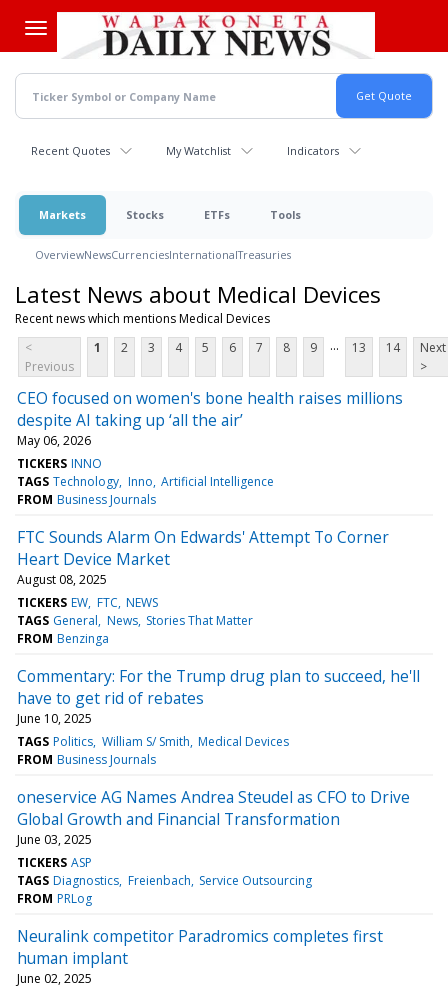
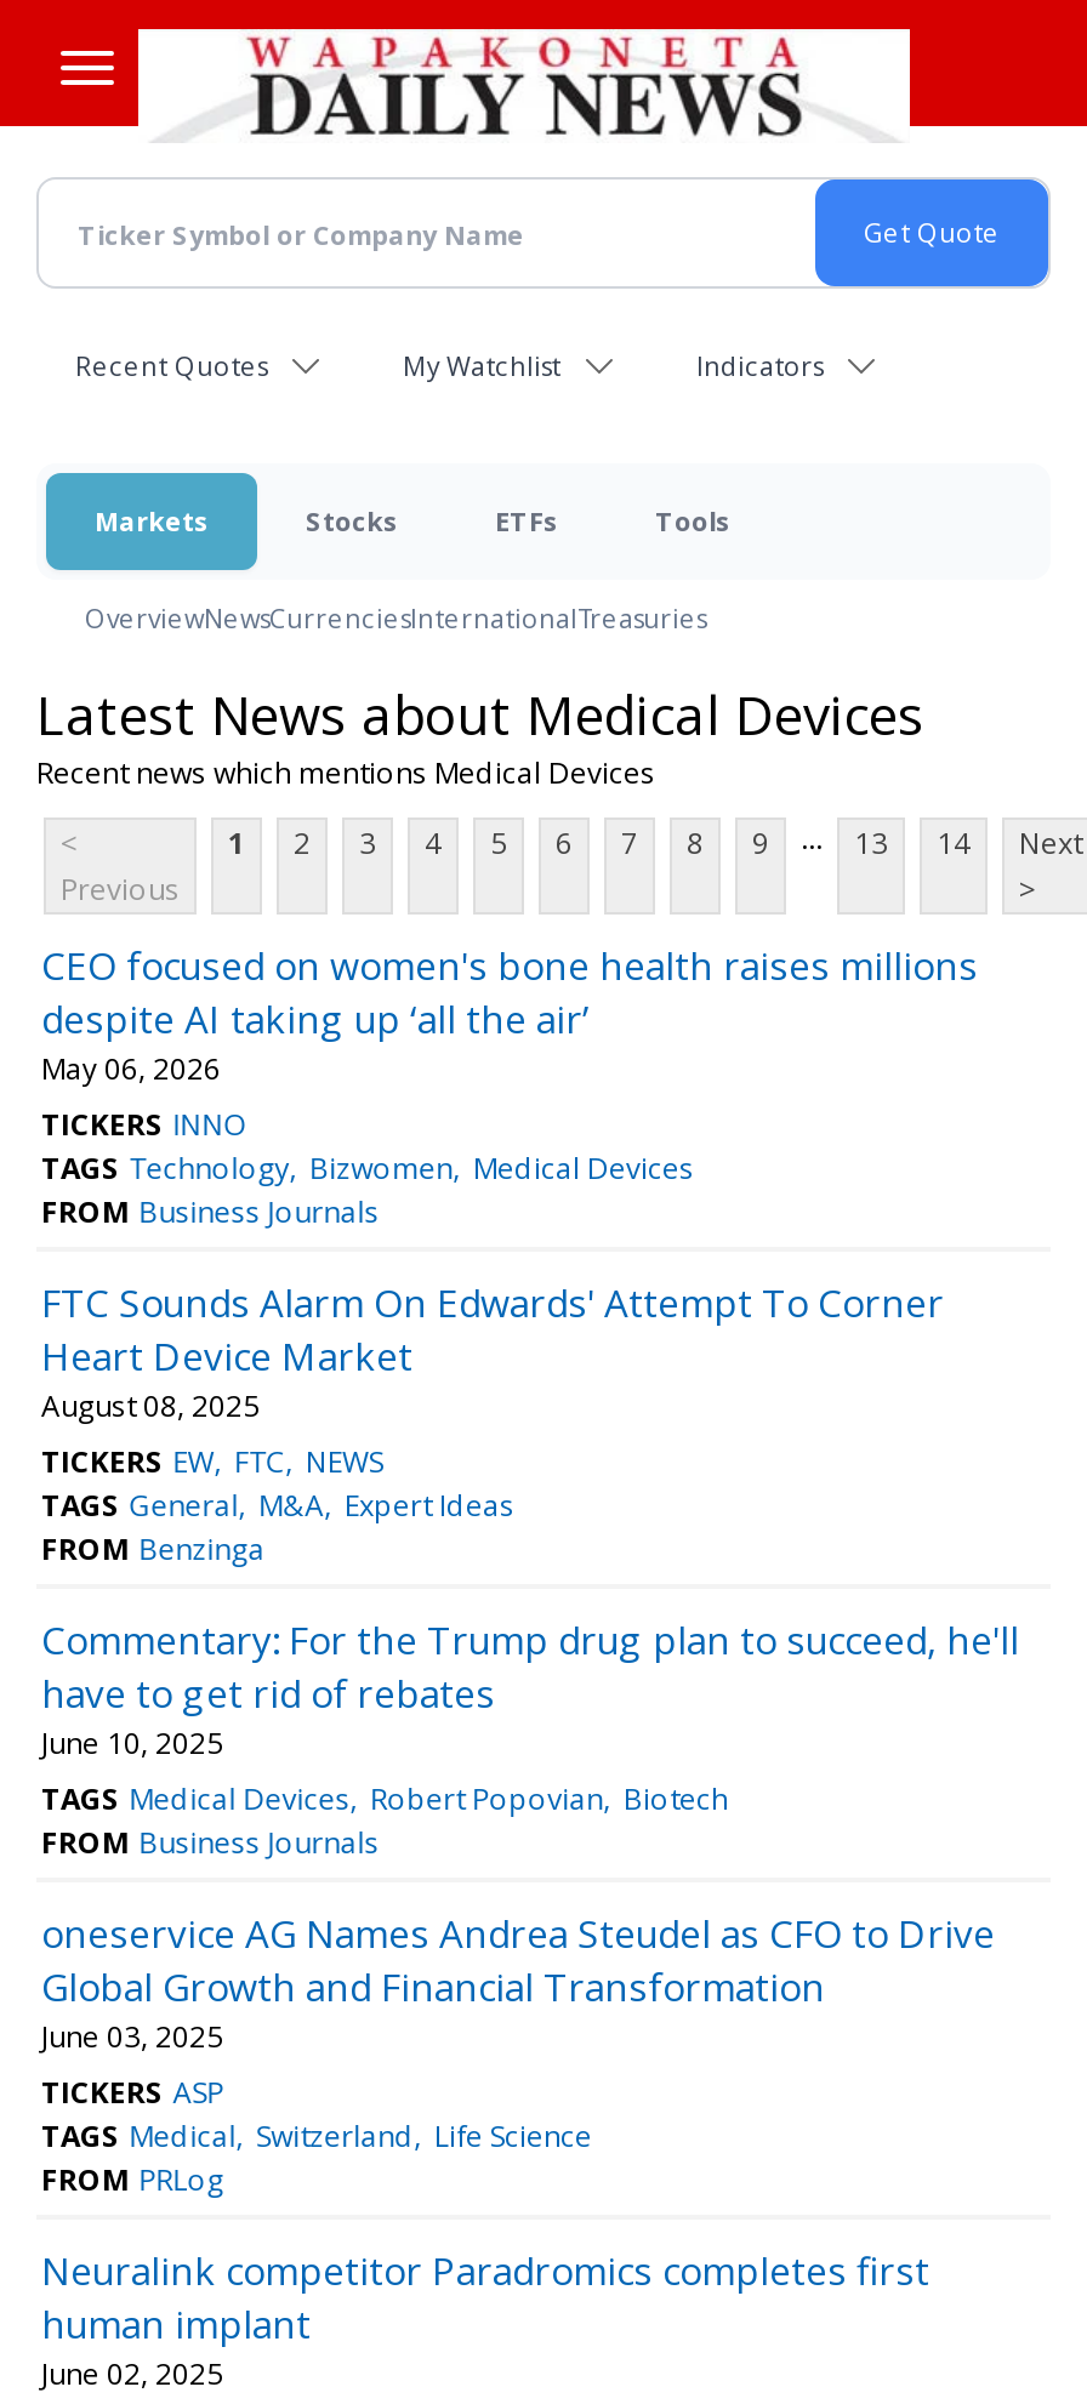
- TAGS Technology Inno Artificial Intelligence
+ TAGS Technology Bizwomen Medical Devices

- TAGS General News Stories That Matter
+ TAGS General M&A Expert Ideas

- TAGS Politics William S/ Smith Medical Devices
+ TAGS Medical Devices Robert Popovian Biotech

- TAGS Diagnostics Freienbach Service Outsourcing
+ TAGS Medical Switzerland Life Science
